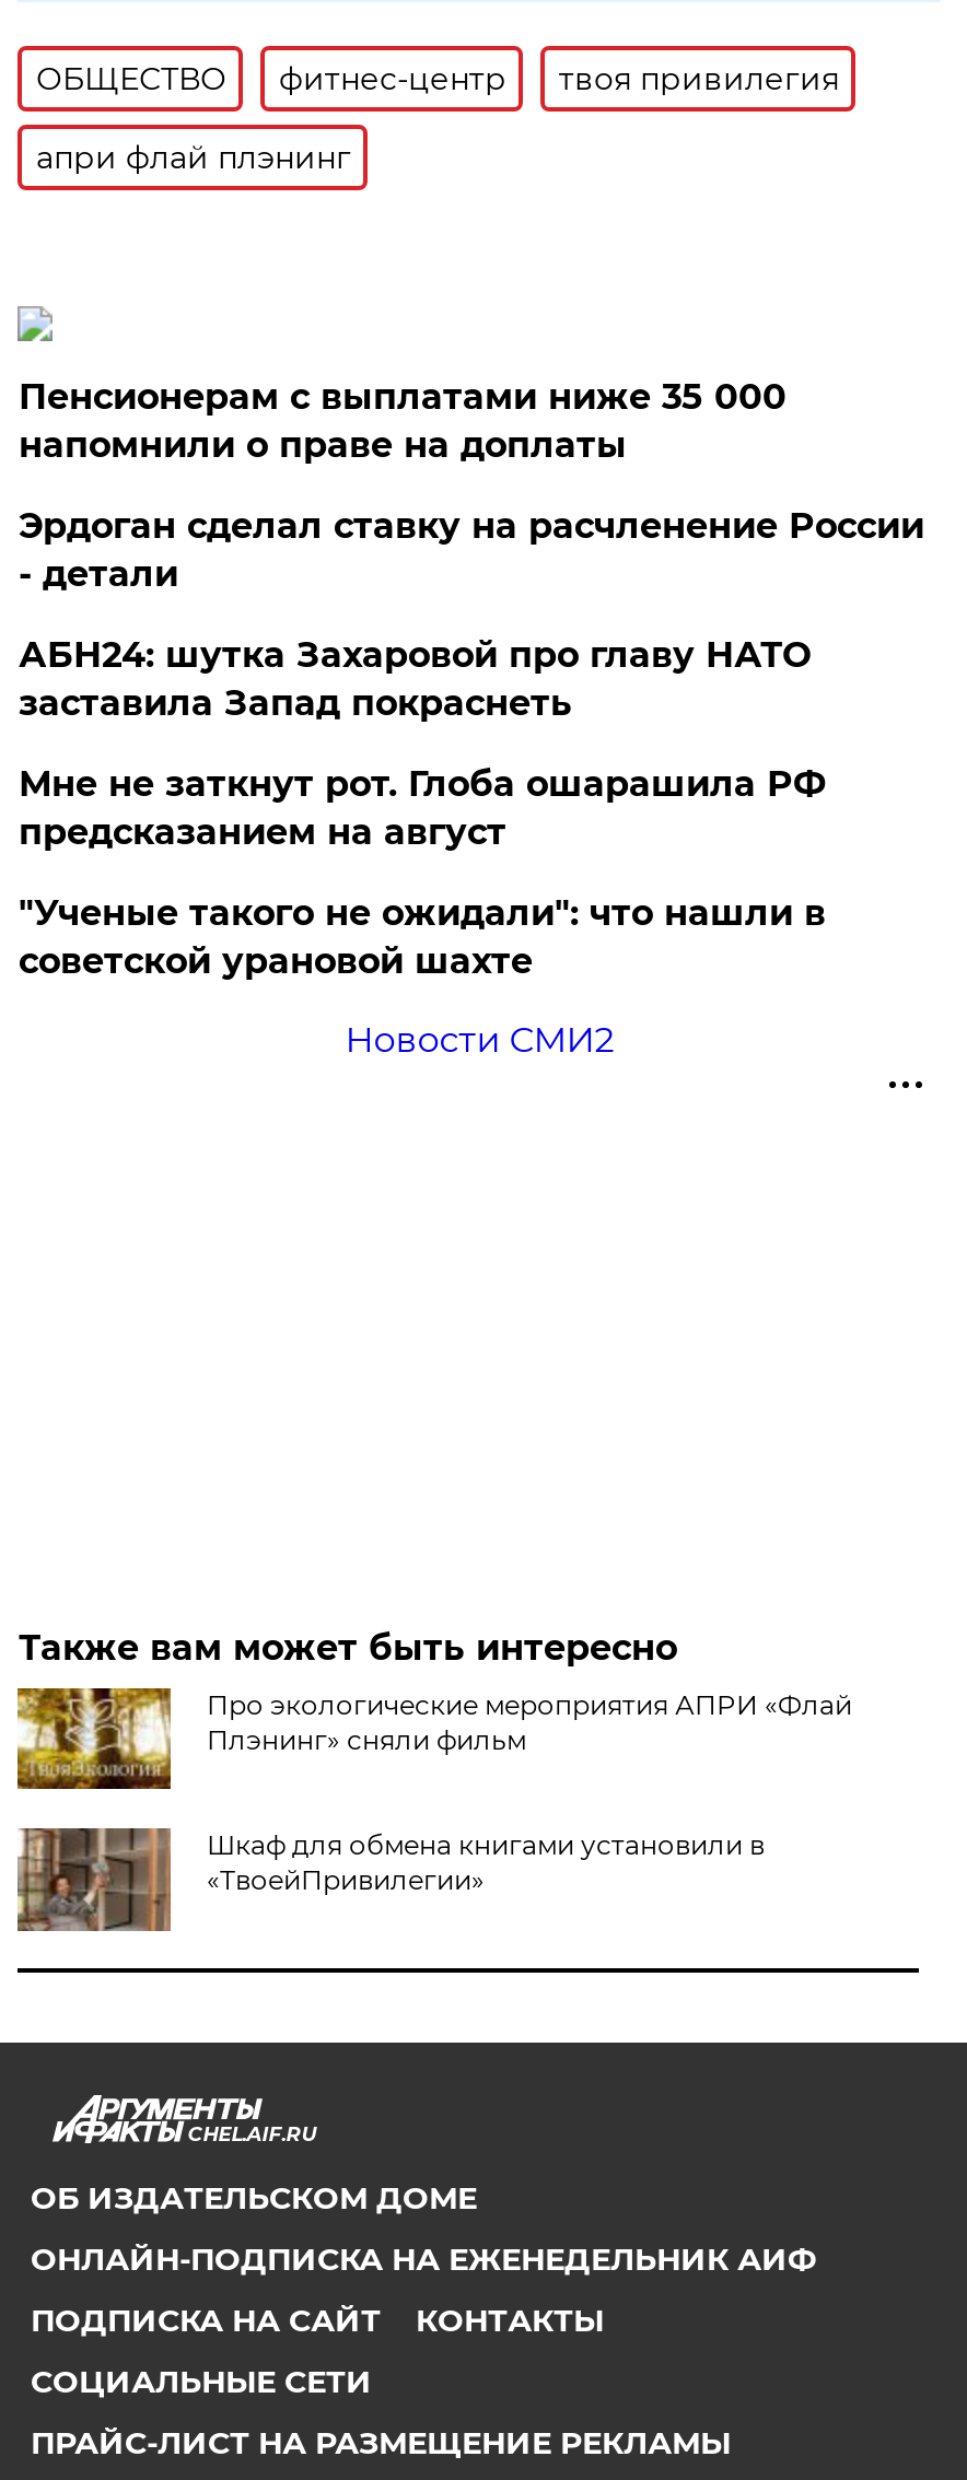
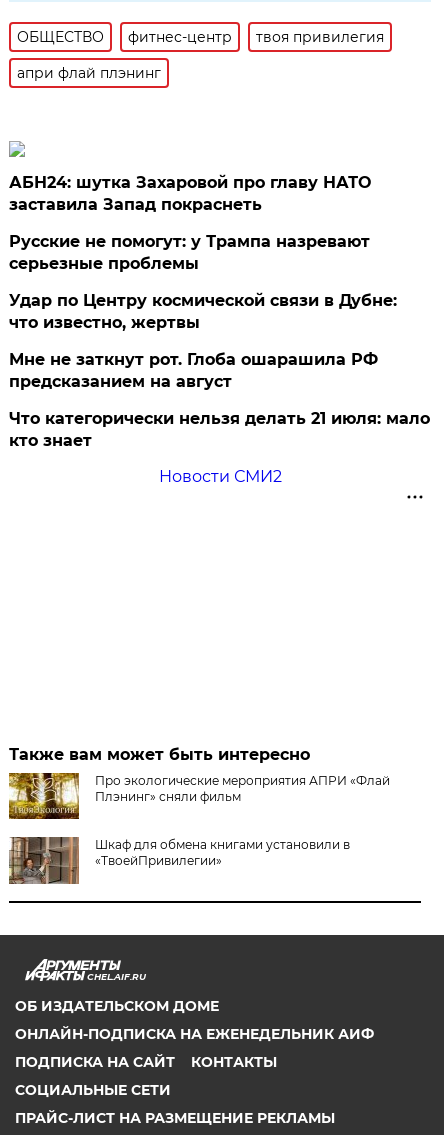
- Пенсионерам с выплатами ниже 35 000
- напомнили о праве на доплаты
- Эрдоган сделал ставку на расчленение России
- - детали

moved up: АБН24: шутка Захаровой про главу НАТО | заставила Запад покраснеть

+ Русские не помогут: у Трампа назревают
+ серьезные проблемы
+ Удар по Центру космической связи в Дубне:
+ что известно, жертвы

- "Ученые такого не ожидали": что нашли в
- советской урановой шахте
+ Что категорически нельзя делать 21 июля: мало
+ кто знает
